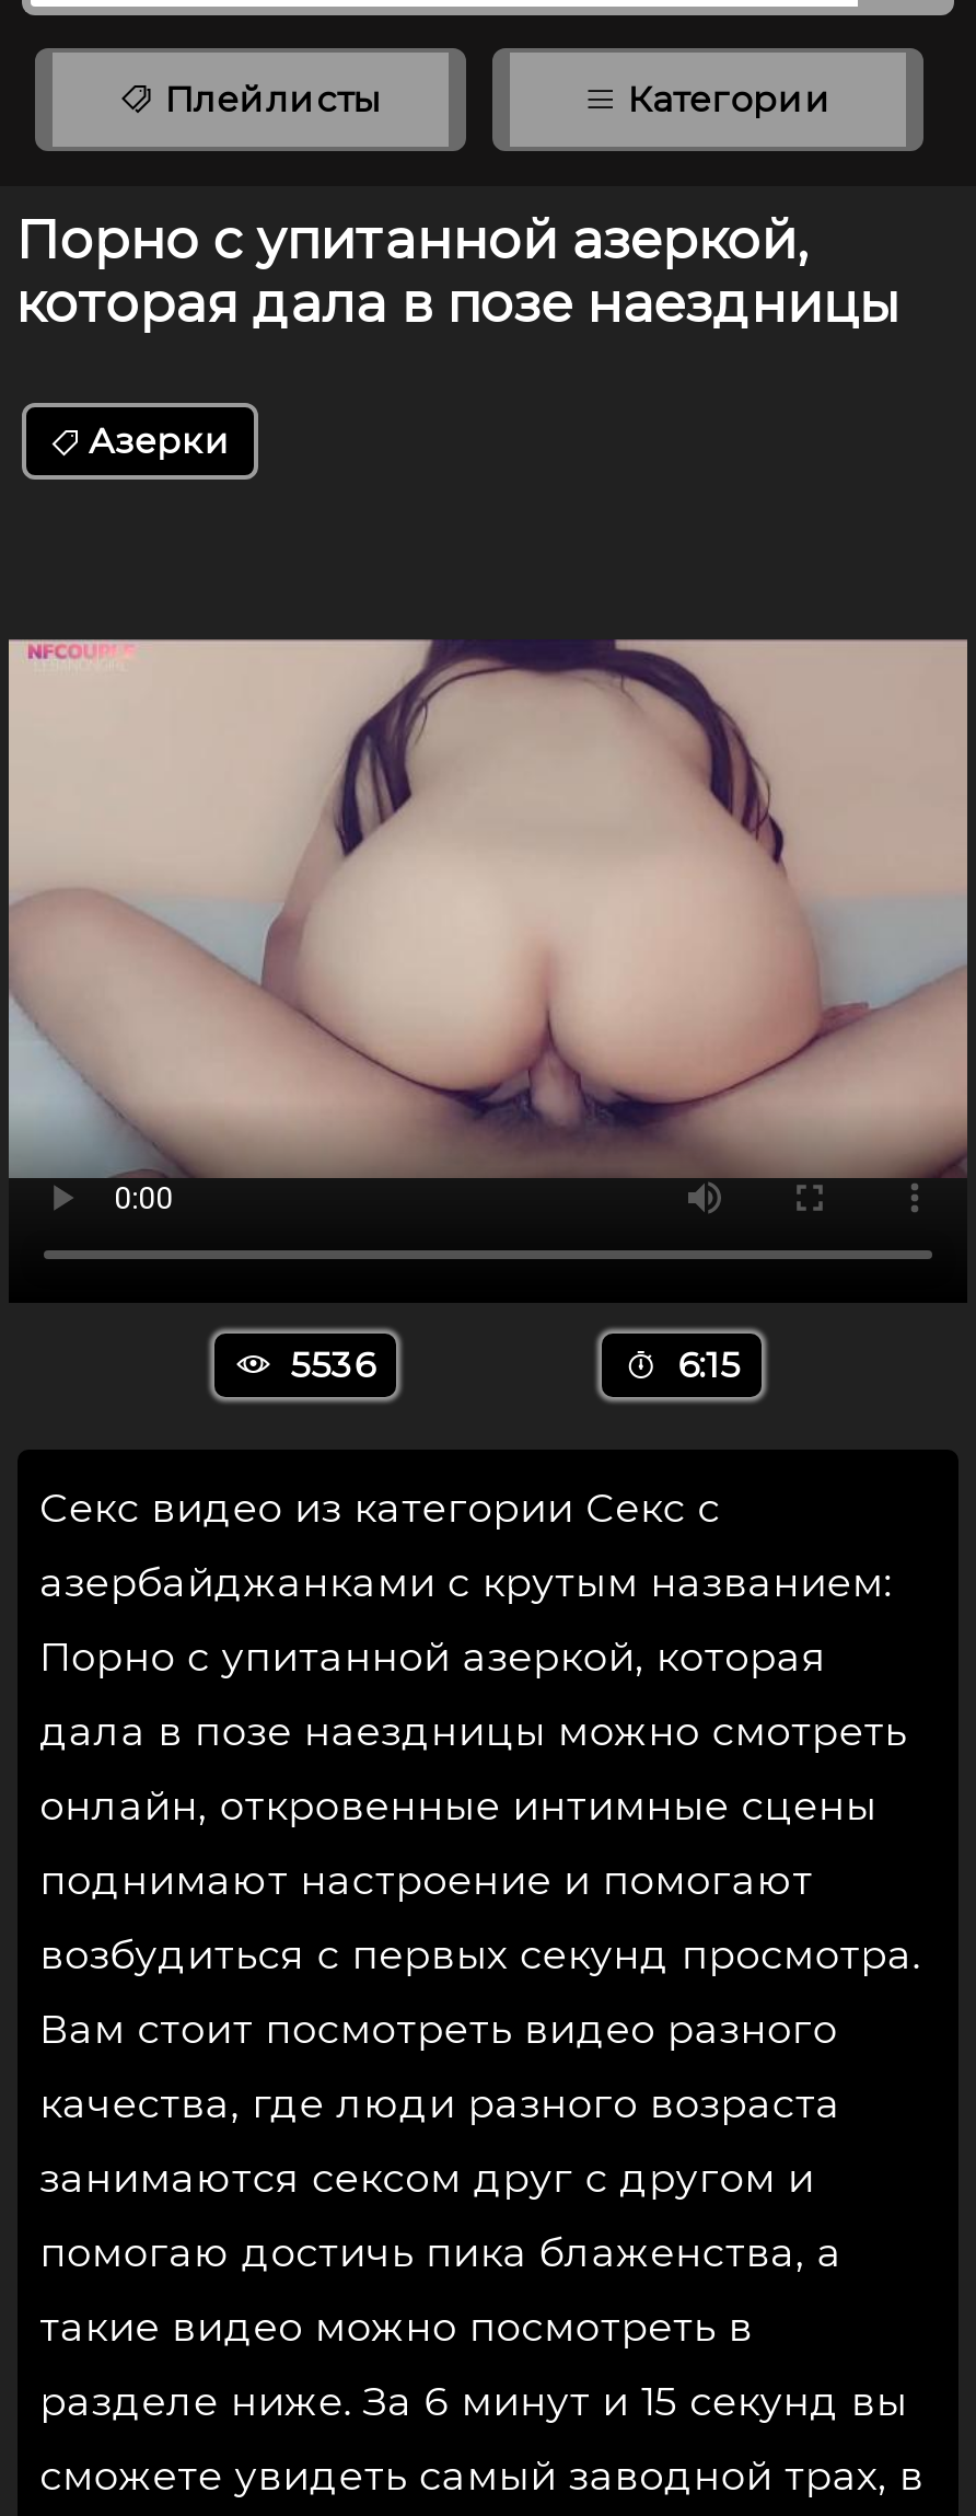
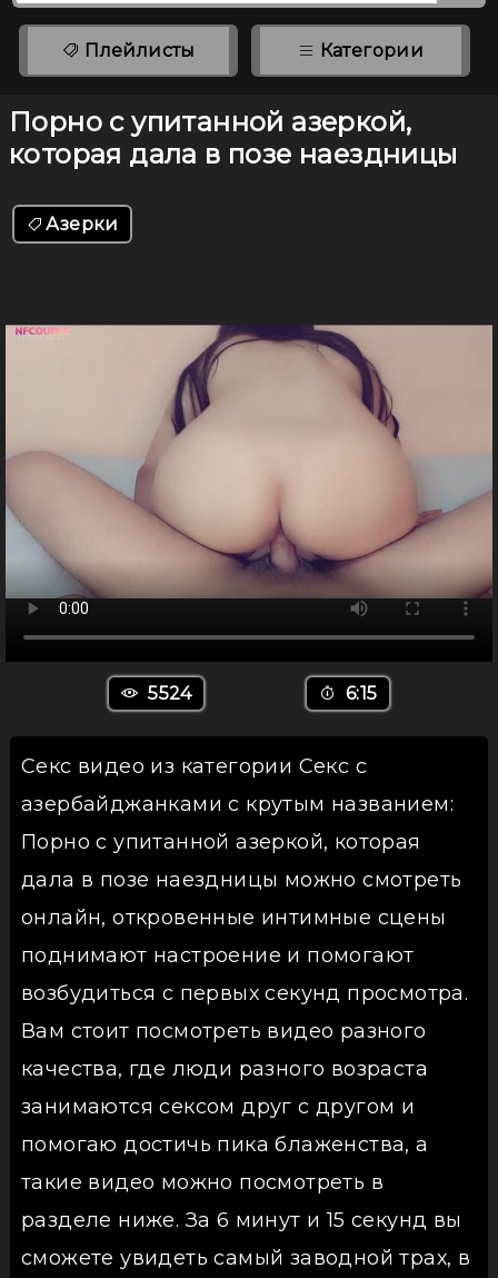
- 5536
+ 5524
